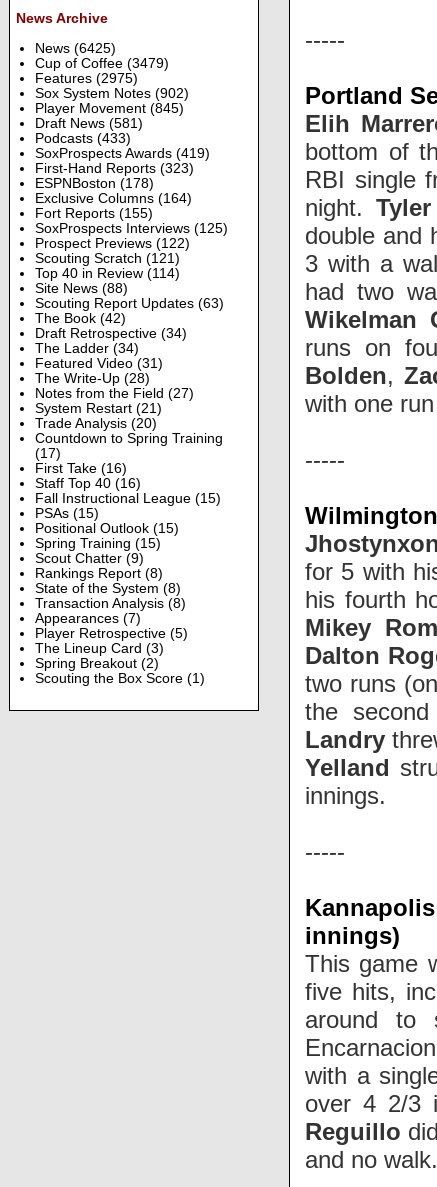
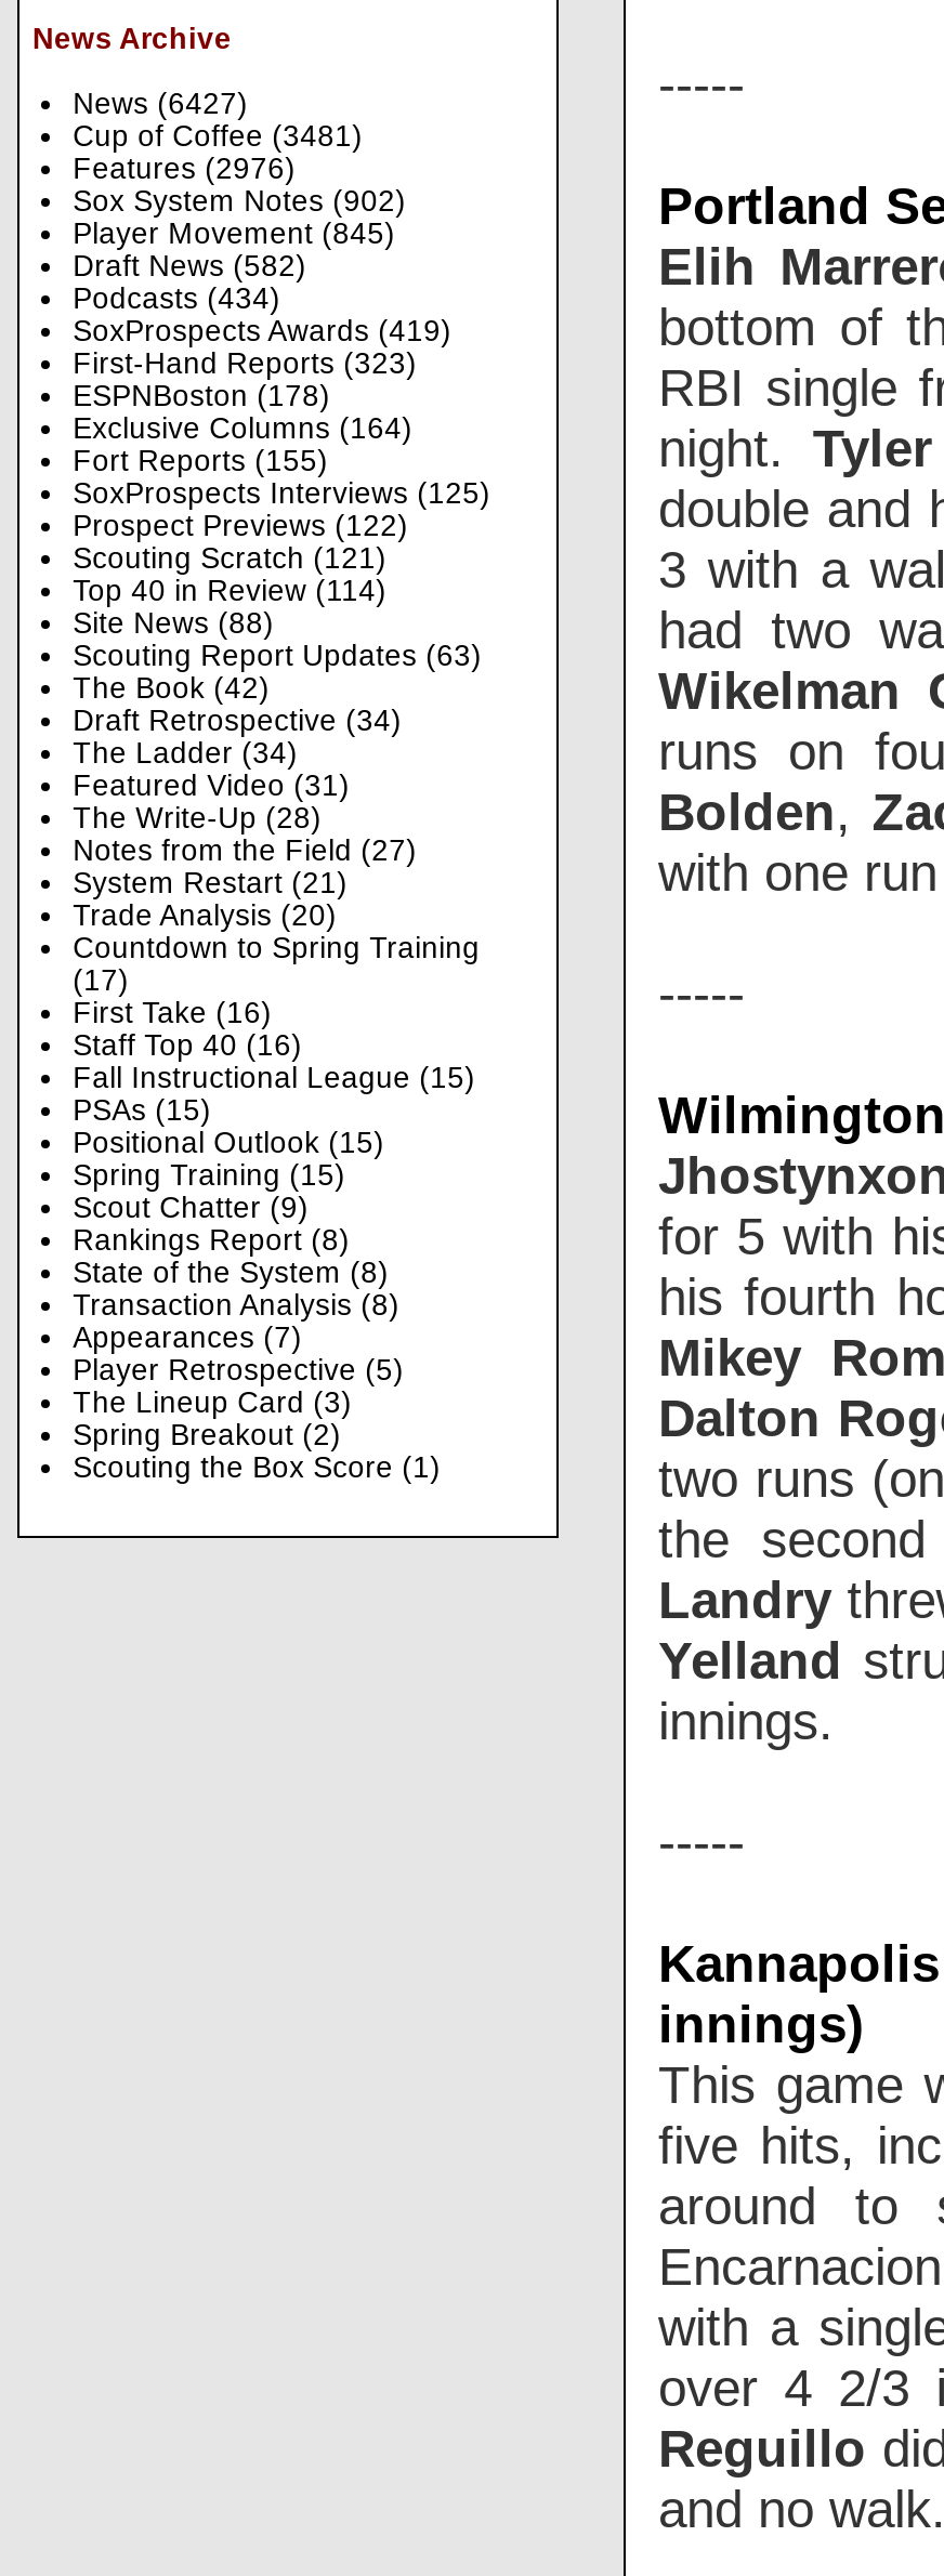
- News (6425)
+ News (6427)

- Cup of Coffee (3479)
+ Cup of Coffee (3481)

- Features (2975)
+ Features (2976)

- Draft News (581)
+ Draft News (582)

- Podcasts (433)
+ Podcasts (434)
